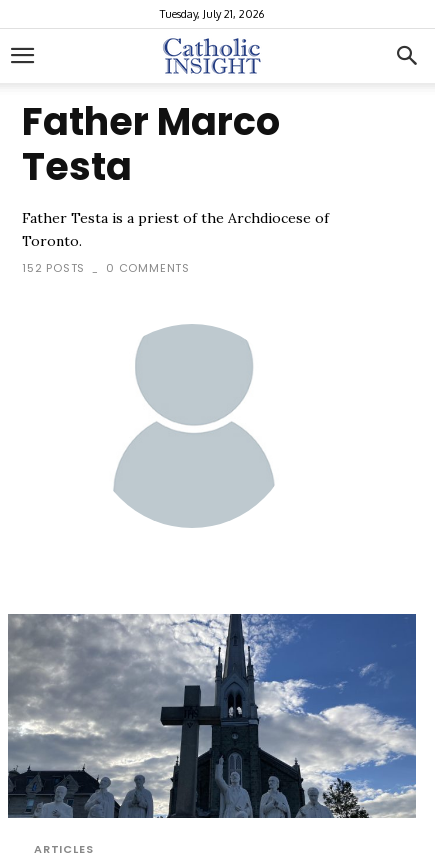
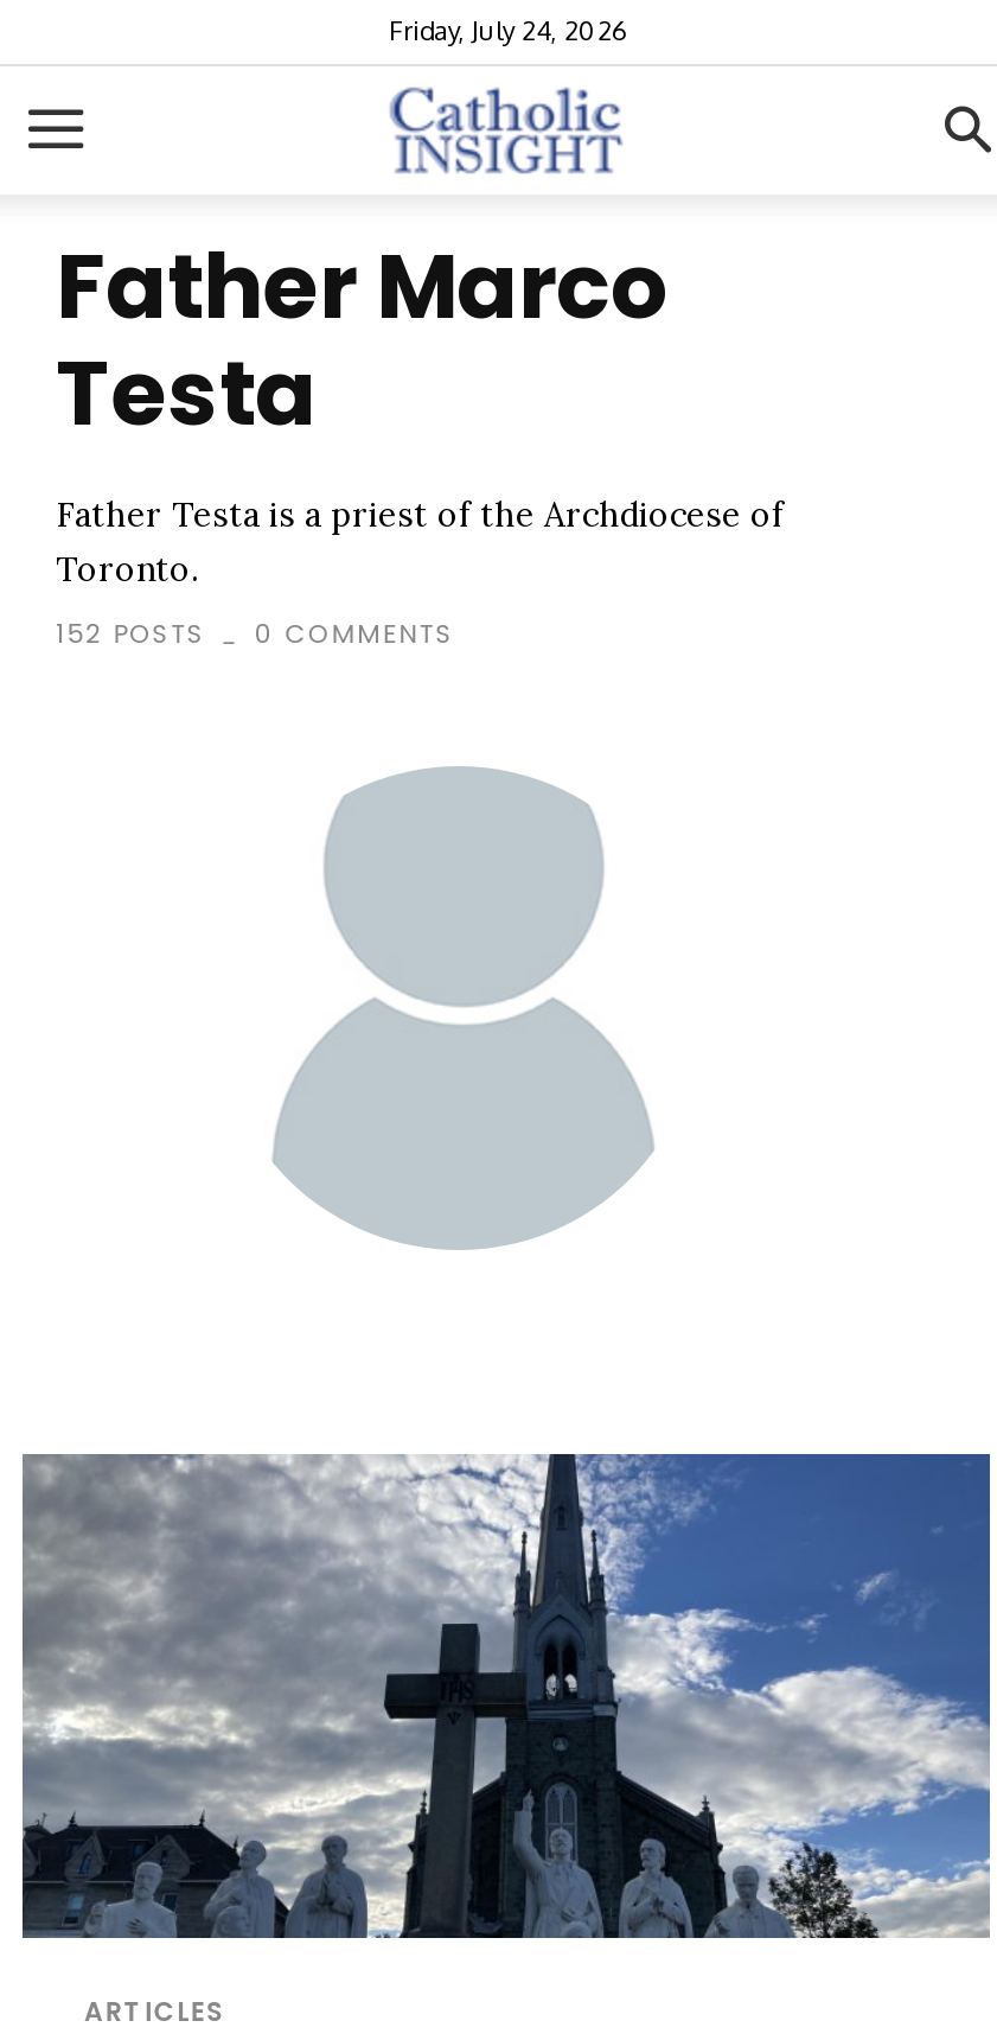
- Tuesday, July 21, 2026
+ Friday, July 24, 2026
